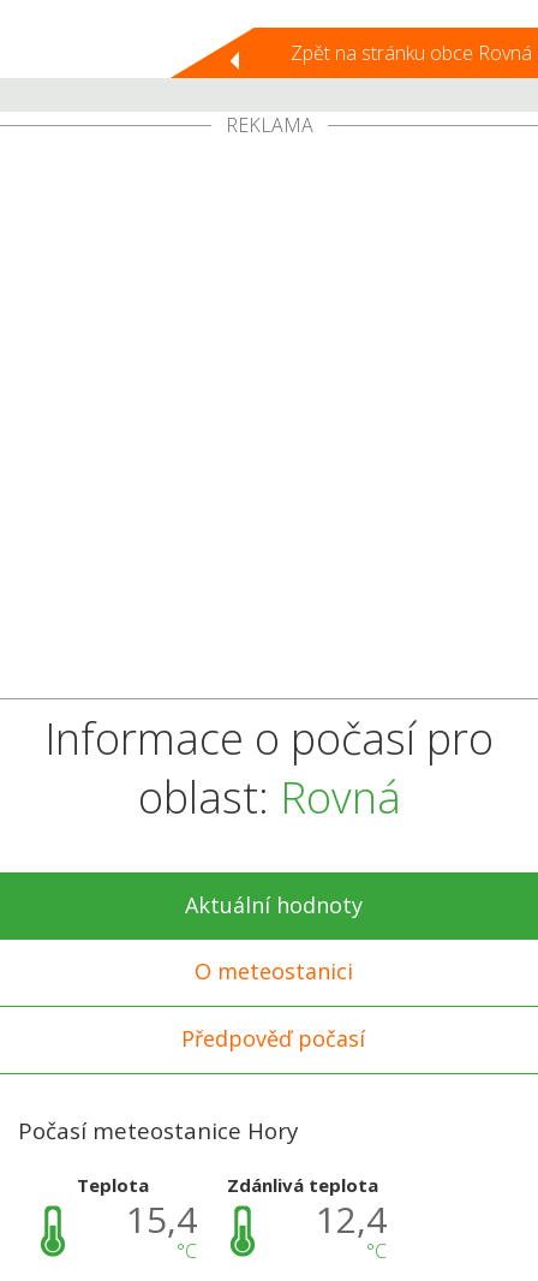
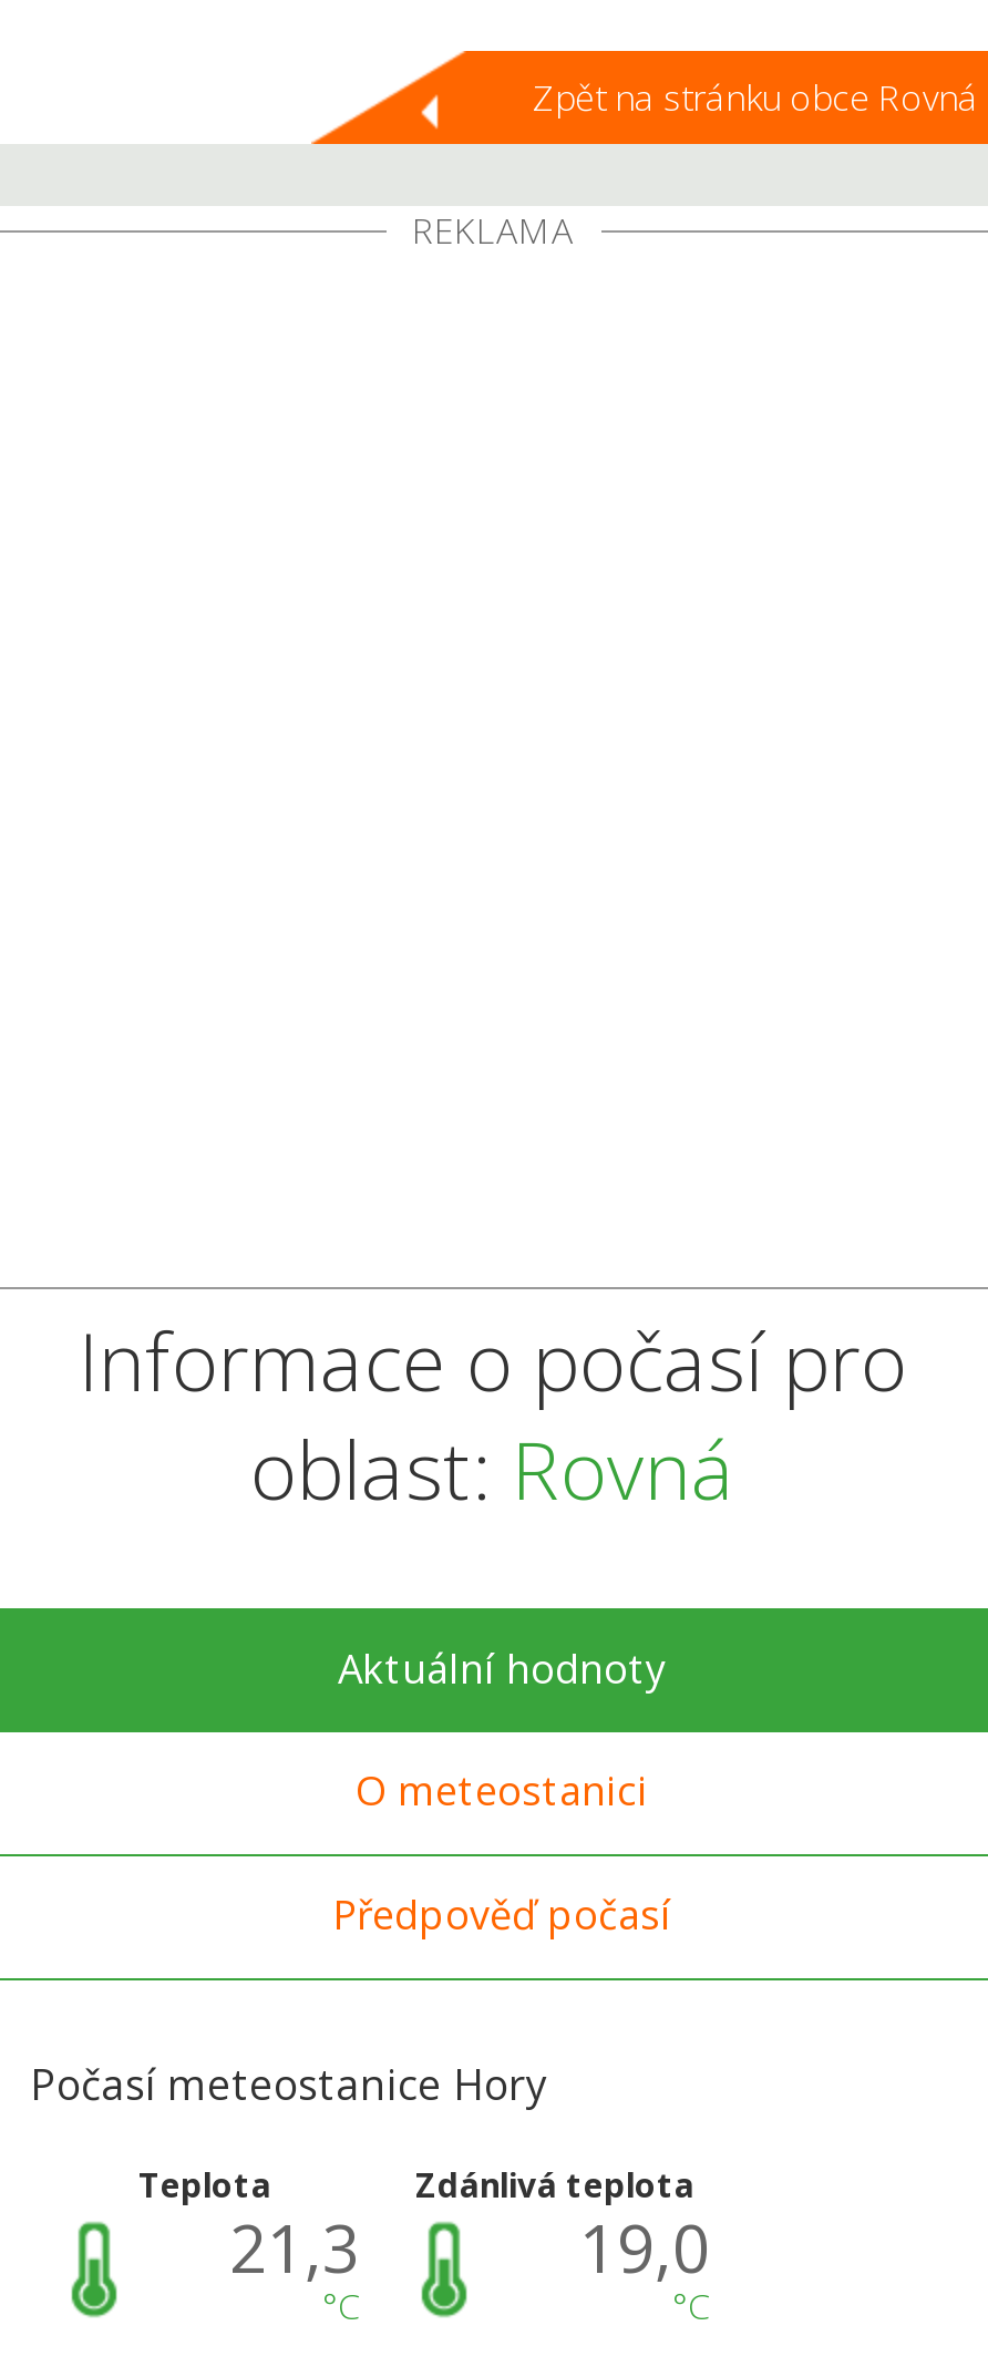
- 15,4
+ 21,3

- 12,4
+ 19,0
